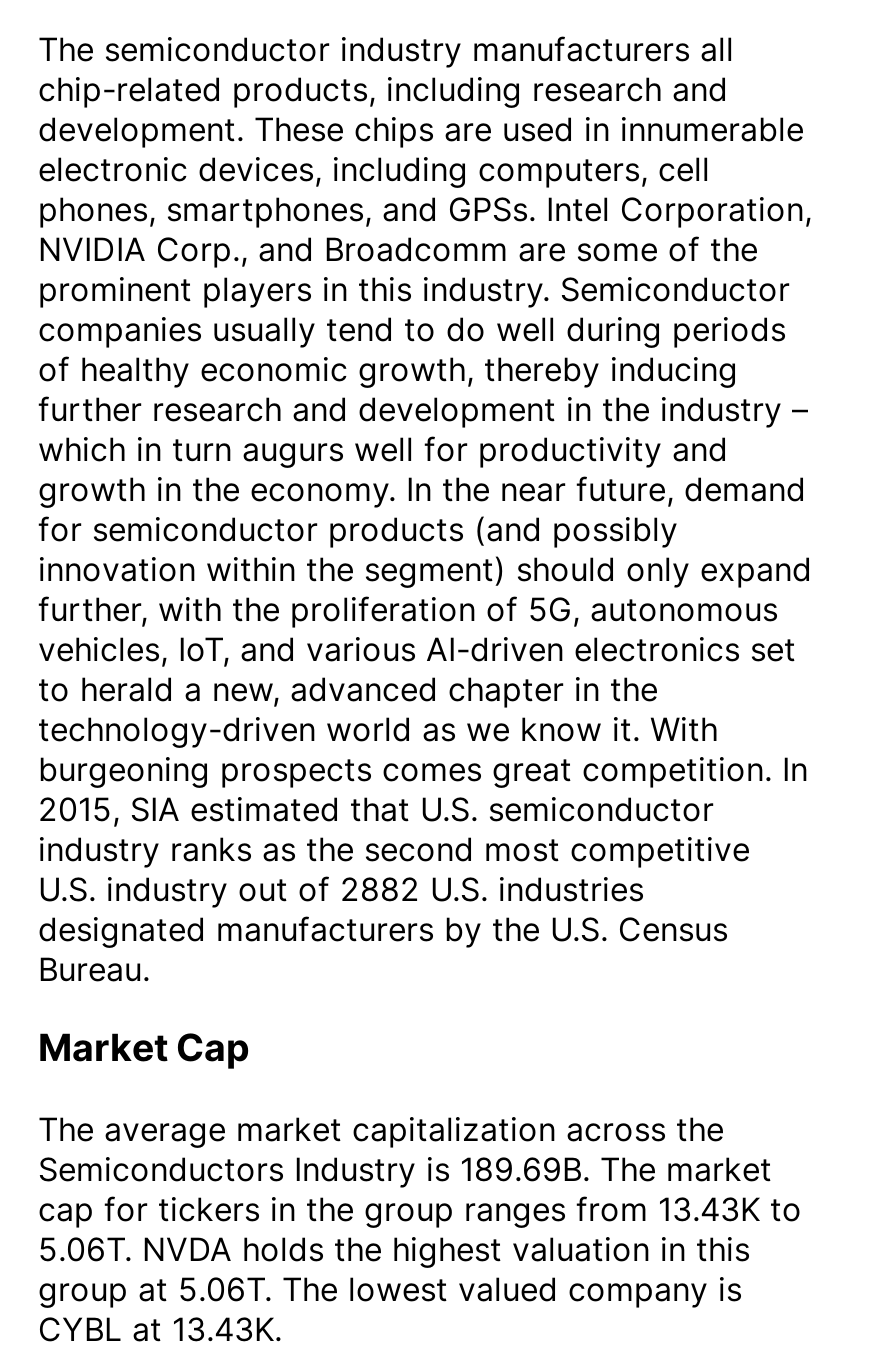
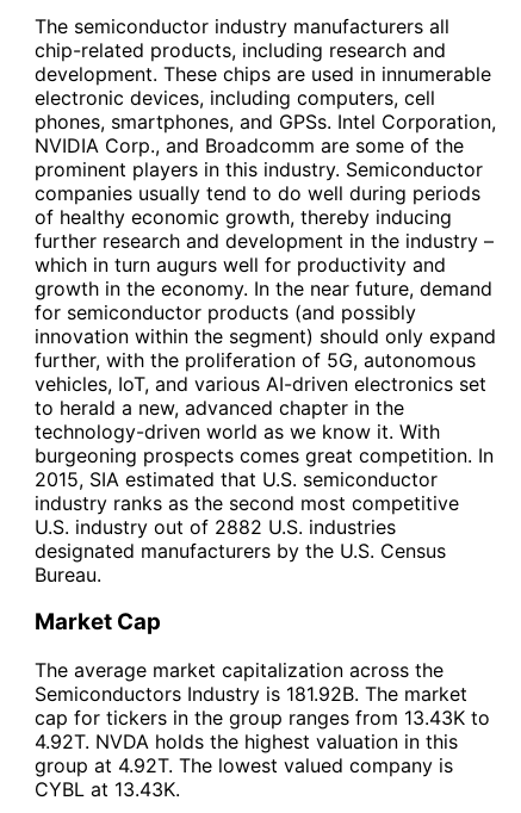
- Semiconductors Industry is 189.69B. The market
+ Semiconductors Industry is 181.92B. The market

- 5.06T. NVDA holds the highest valuation in this
+ 4.92T. NVDA holds the highest valuation in this

- group at 5.06T. The lowest valued company is
+ group at 4.92T. The lowest valued company is
